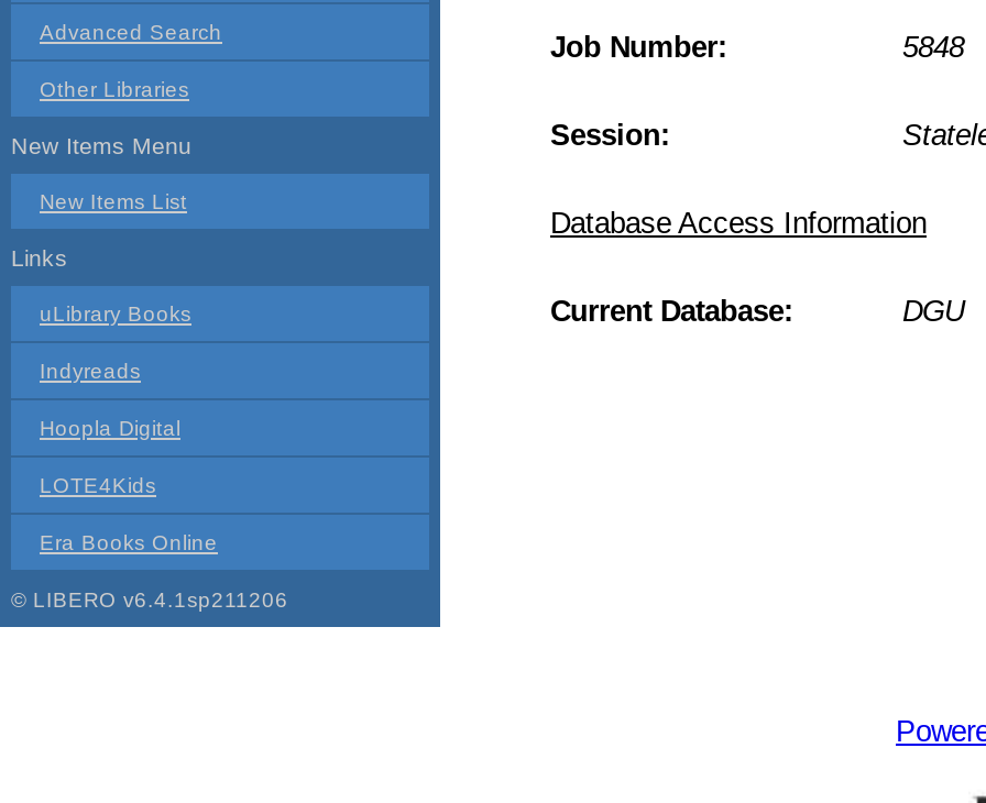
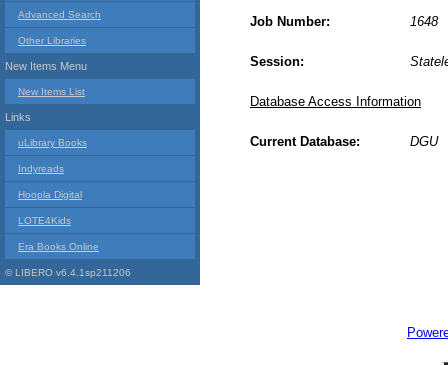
- 5848
+ 1648
